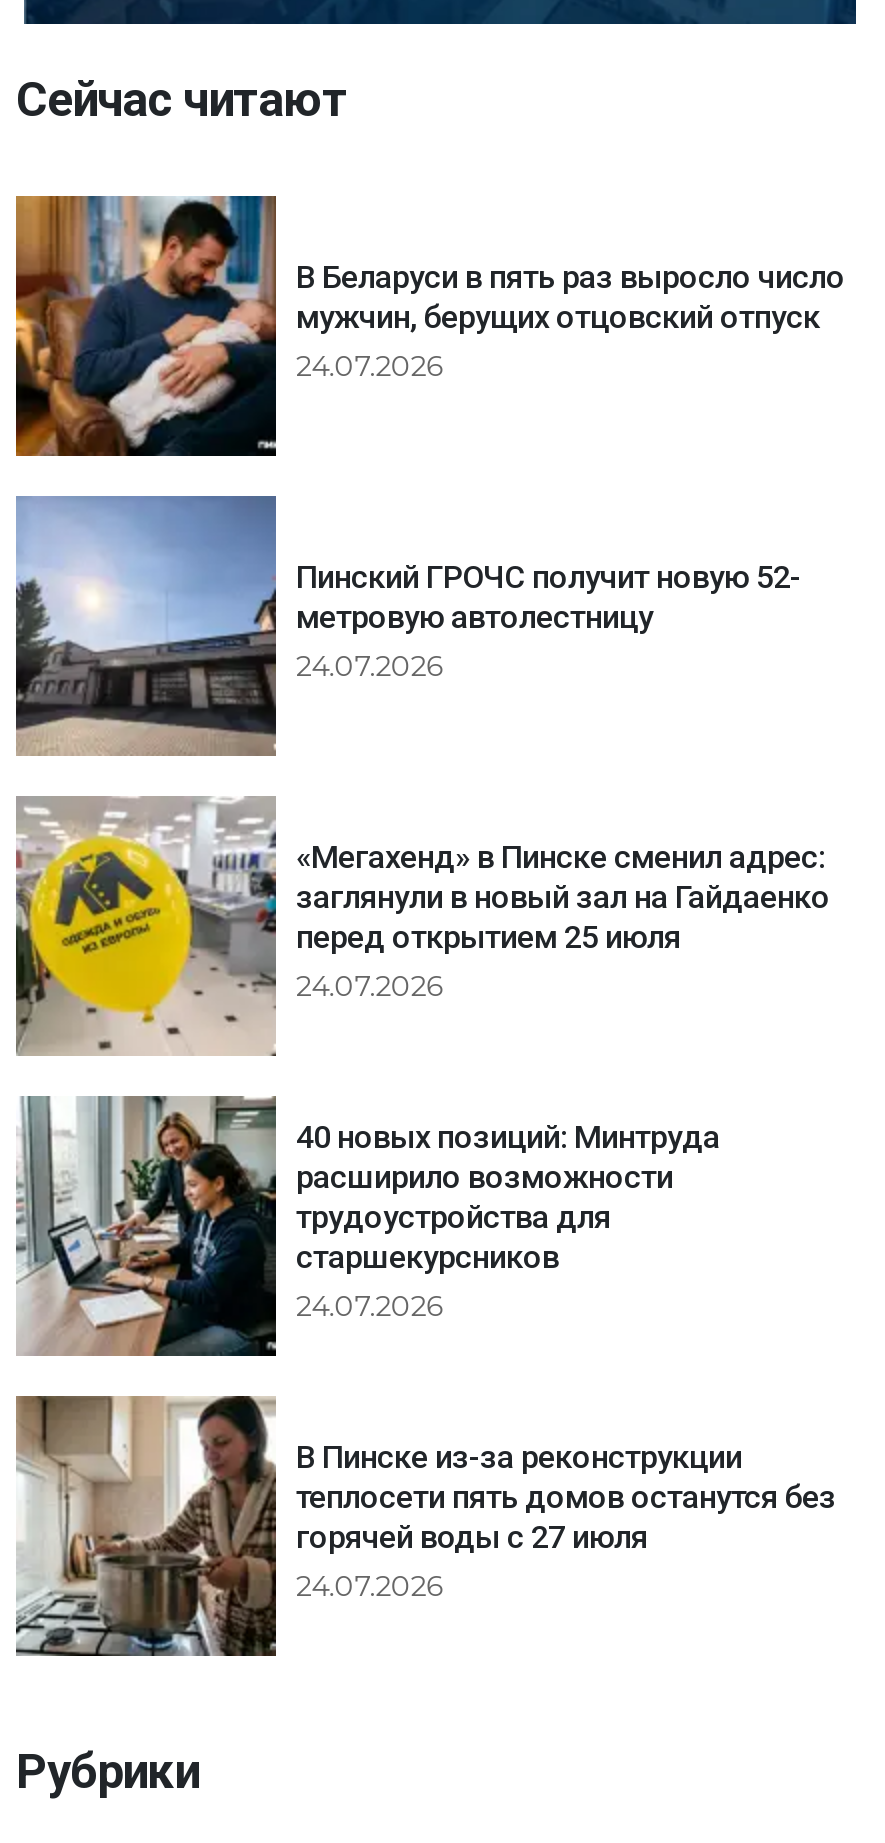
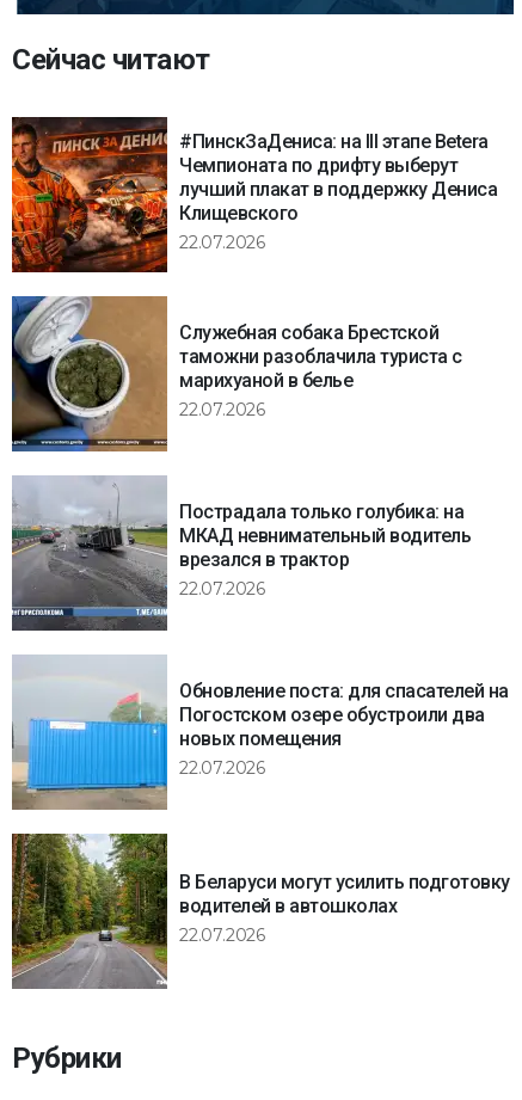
- [image]
- В Беларуси в пять раз выросло число
- мужчин, берущих отцовский отпуск
- 24.07.2026
+ [image]
+ #ПинскЗаДениса: на III этапе Betera
+ Чемпионата по дрифту выберут
+ лучший плакат в поддержку Дениса
+ Клищевского
+ 22.07.2026

- [image]
- Пинский ГРОЧС получит новую 52-
- метровую автолестницу
- 24.07.2026
+ [image]
+ Служебная собака Брестской
+ таможни разоблачила туриста с
+ марихуаной в белье
+ 22.07.2026

- [image]
- «Мегахенд» в Пинске сменил адрес:
- заглянули в новый зал на Гайдаенко
- перед открытием 25 июля
- 24.07.2026
+ [image]
+ Пострадала только голубика: на
+ МКАД невнимательный водитель
+ врезался в трактор
+ 22.07.2026

- [image]
- 40 новых позиций: Минтруда
- расширило возможности
- трудоустройства для
- старшекурсников
- 24.07.2026
+ [image]
+ Обновление поста: для спасателей на
+ Погостском озере обустроили два
+ новых помещения
+ 22.07.2026

- [image]
- В Пинске из-за реконструкции
- теплосети пять домов останутся без
- горячей воды с 27 июля
- 24.07.2026
+ [image]
+ В Беларуси могут усилить подготовку
+ водителей в автошколах
+ 22.07.2026
